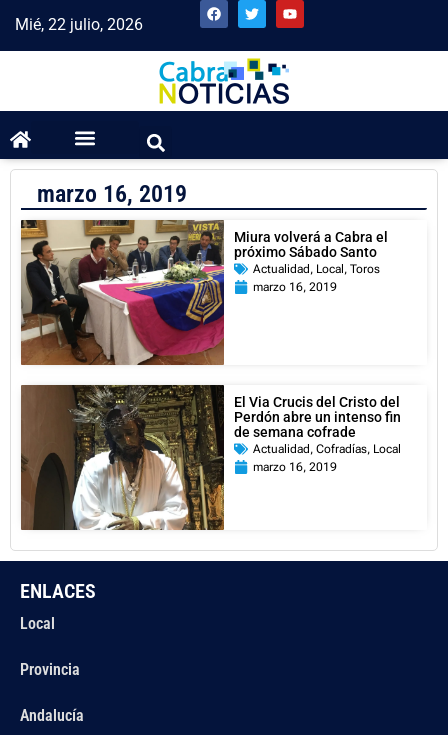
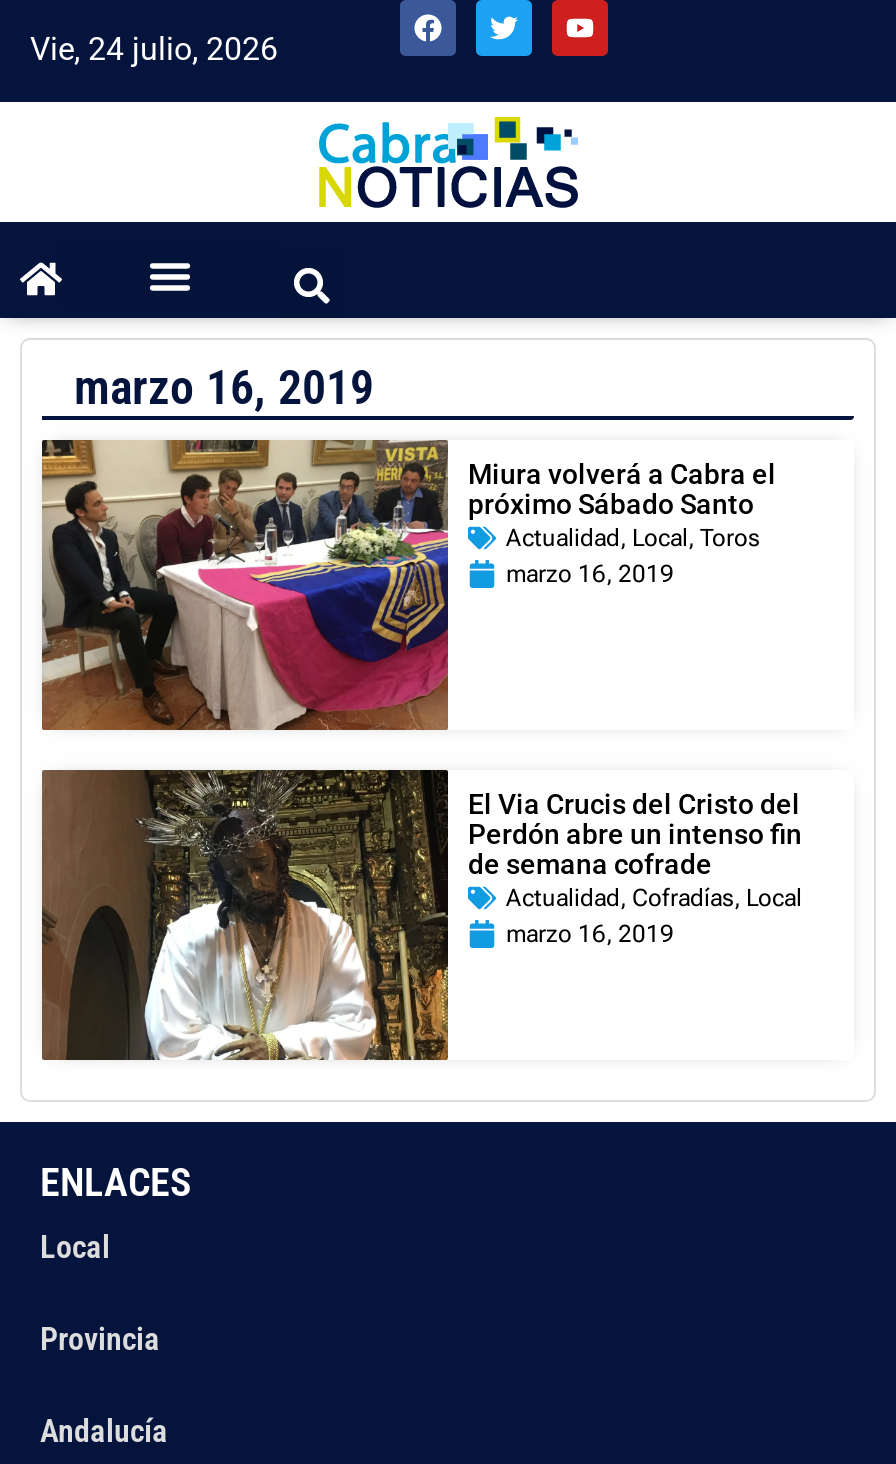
- Mié, 22 julio, 2026
+ Vie, 24 julio, 2026
